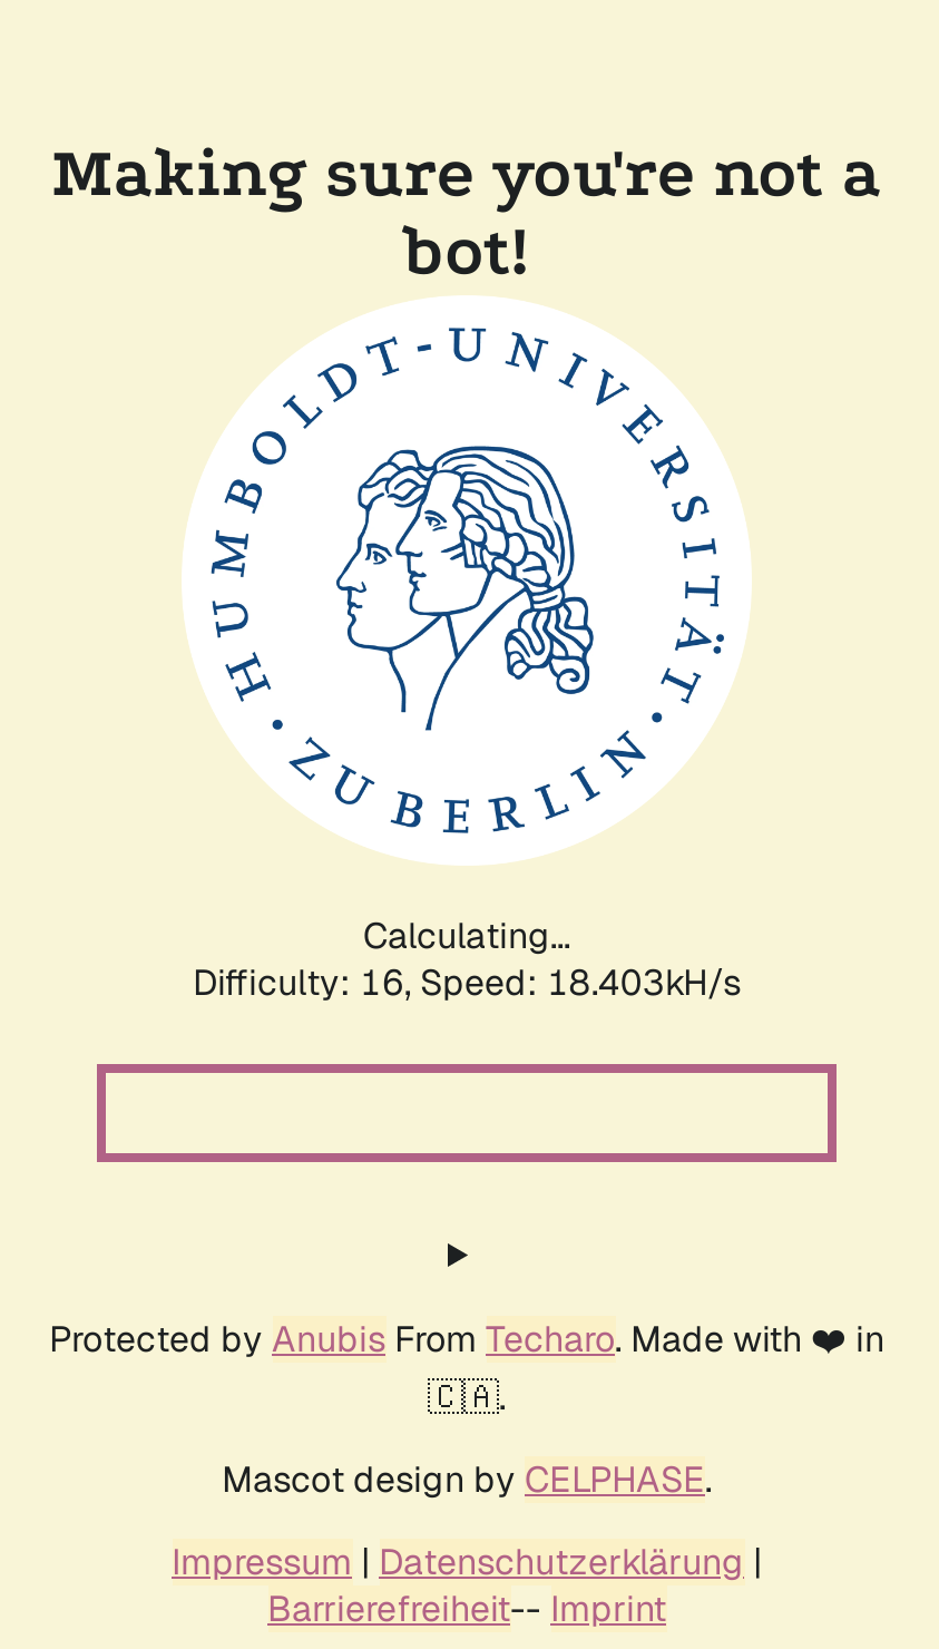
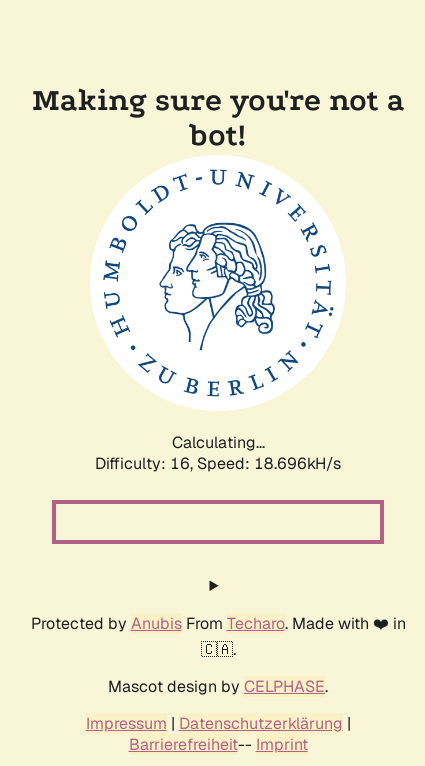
- Difficulty: 16, Speed: 18.403kH/s
+ Difficulty: 16, Speed: 18.696kH/s
